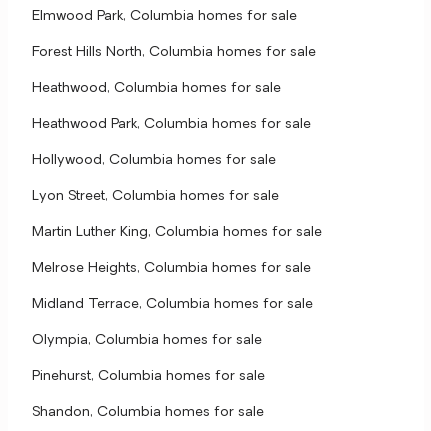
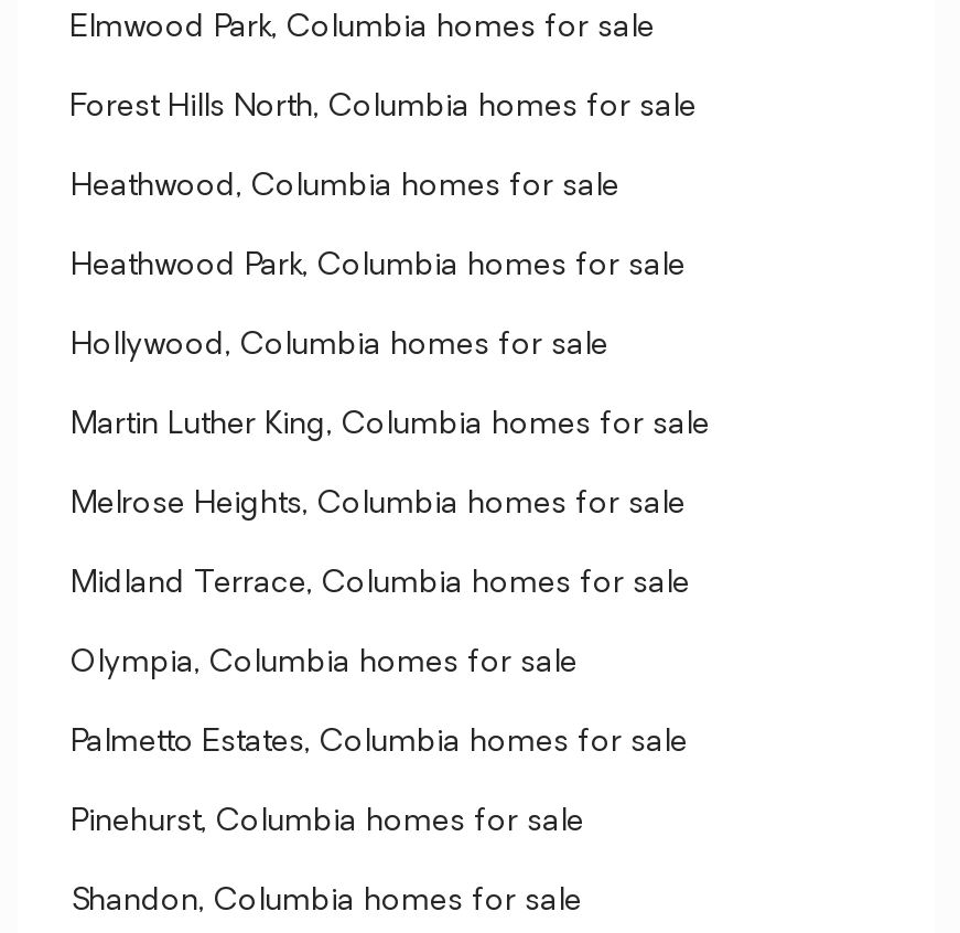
- Lyon Street, Columbia homes for sale

moved up: Martin Luther King, Columbia homes for sale | Melrose Heights, Columbia homes for sale | Midland Terrace, Columbia homes for sale | Olympia, Columbia homes for sale

+ Palmetto Estates, Columbia homes for sale
